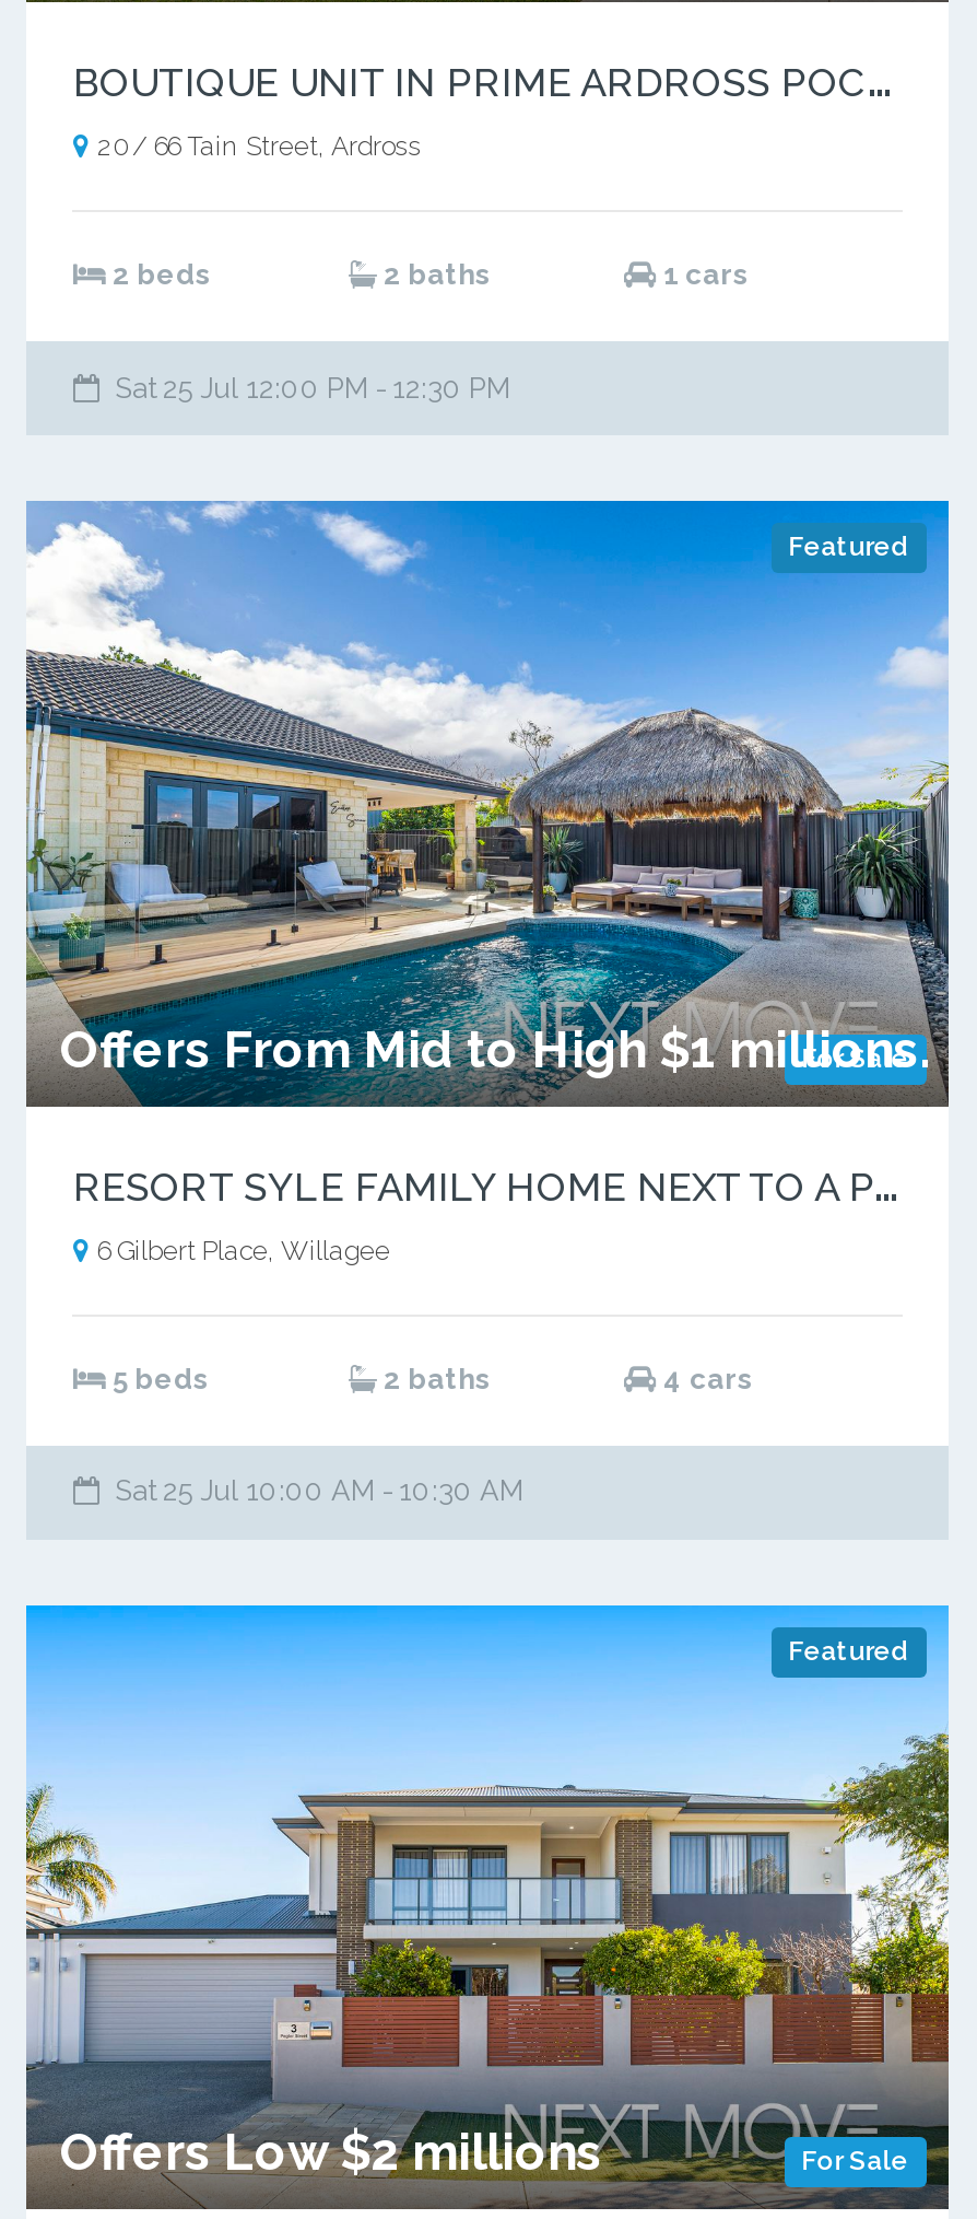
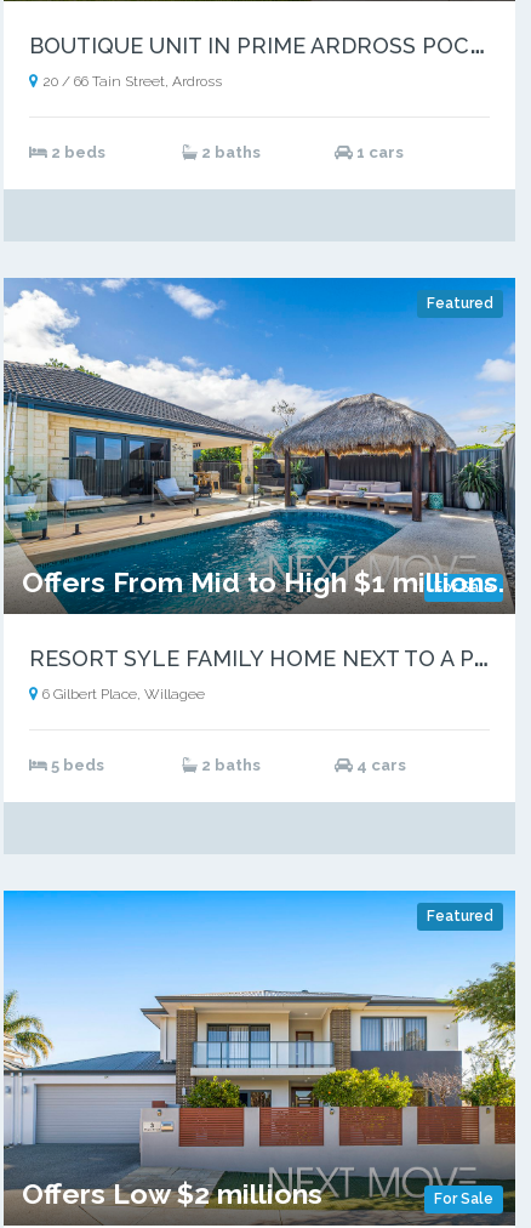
- Sat 25 Jul 12:00 PM - 12:30 PM

- Sat 25 Jul 10:00 AM - 10:30 AM
